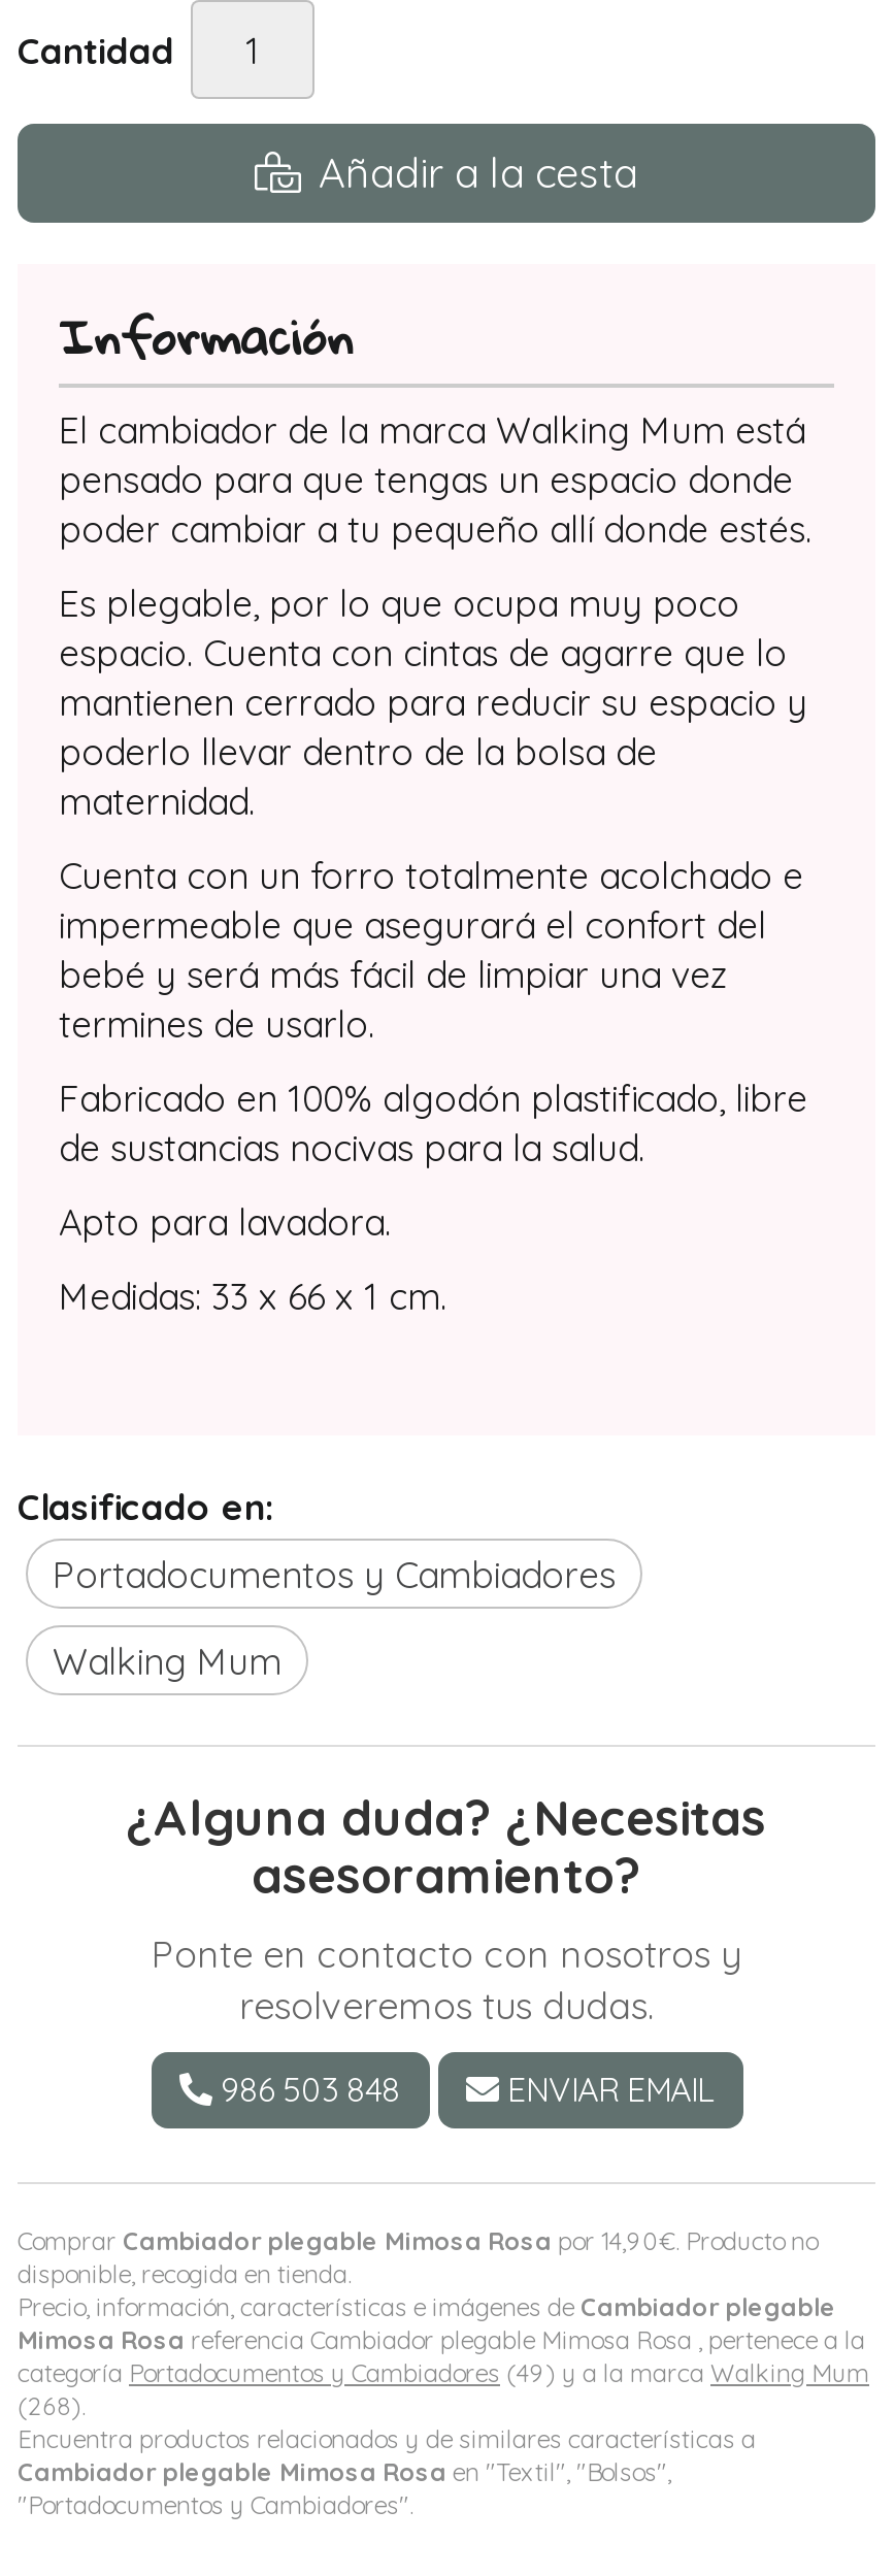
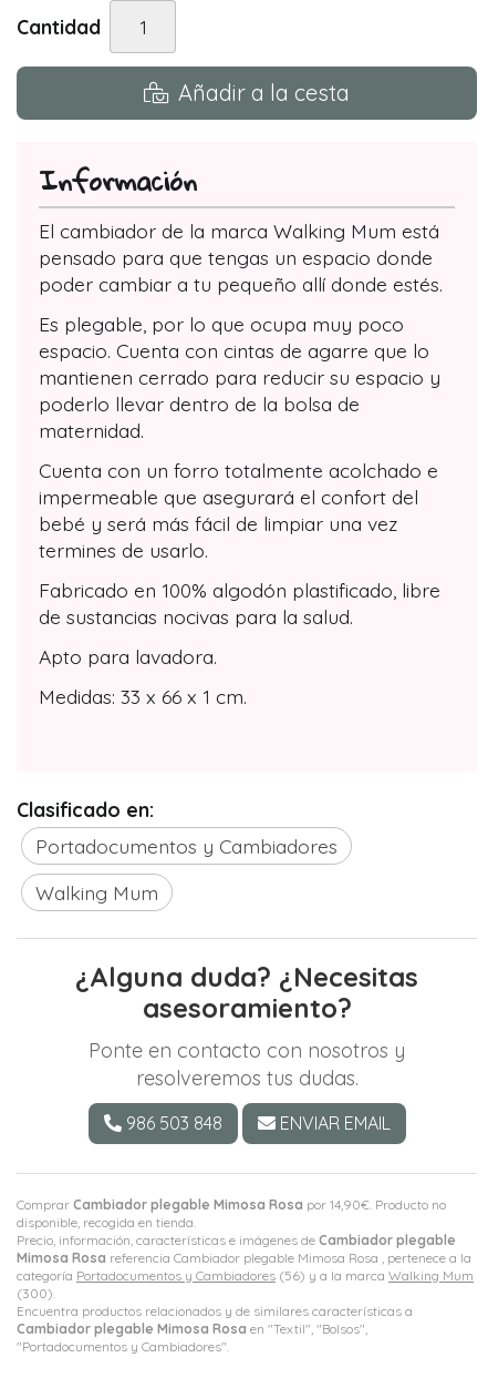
- categoría Portadocumentos y Cambiadores (49) y a la marca Walking Mum
+ categoría Portadocumentos y Cambiadores (56) y a la marca Walking Mum

- (268).
+ (300).
